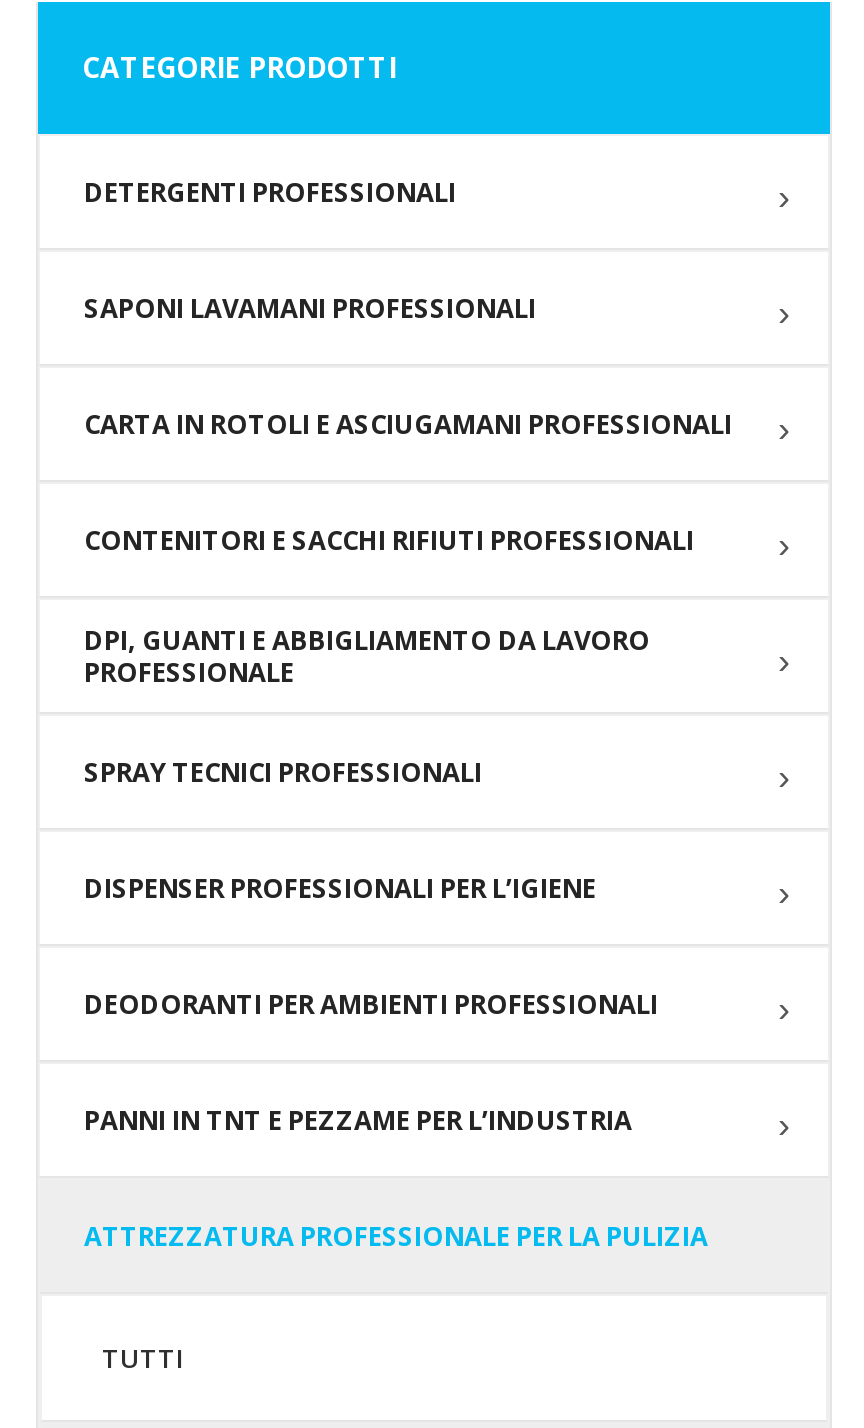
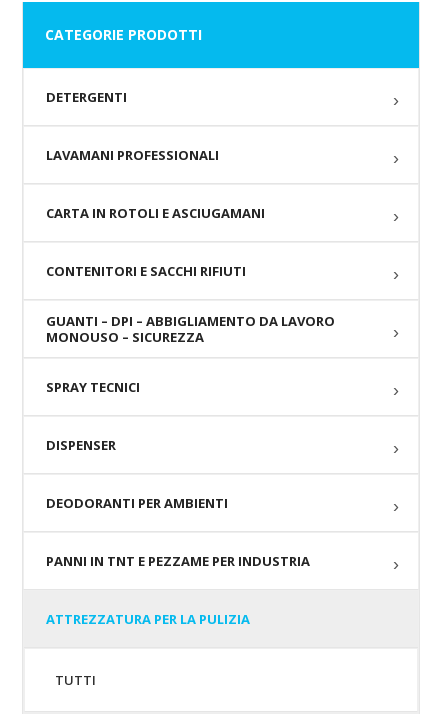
- DETERGENTI PROFESSIONALI
+ DETERGENTI

- SAPONI LAVAMANI PROFESSIONALI
+ LAVAMANI PROFESSIONALI

- CARTA IN ROTOLI E ASCIUGAMANI PROFESSIONALI
+ CARTA IN ROTOLI E ASCIUGAMANI

- CONTENITORI E SACCHI RIFIUTI PROFESSIONALI
+ CONTENITORI E SACCHI RIFIUTI

- DPI, GUANTI E ABBIGLIAMENTO DA LAVORO
- PROFESSIONALE
+ GUANTI – DPI – ABBIGLIAMENTO DA LAVORO
+ MONOUSO – SICUREZZA

- SPRAY TECNICI PROFESSIONALI
+ SPRAY TECNICI

- DISPENSER PROFESSIONALI PER L’IGIENE
+ DISPENSER

- DEODORANTI PER AMBIENTI PROFESSIONALI
+ DEODORANTI PER AMBIENTI

- PANNI IN TNT E PEZZAME PER L’INDUSTRIA
+ PANNI IN TNT E PEZZAME PER INDUSTRIA

- ATTREZZATURA PROFESSIONALE PER LA PULIZIA
+ ATTREZZATURA PER LA PULIZIA
